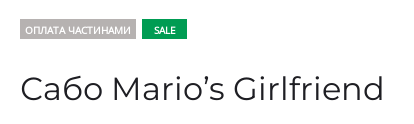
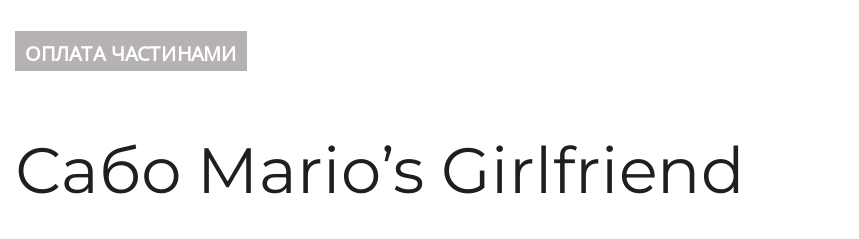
- SALE
